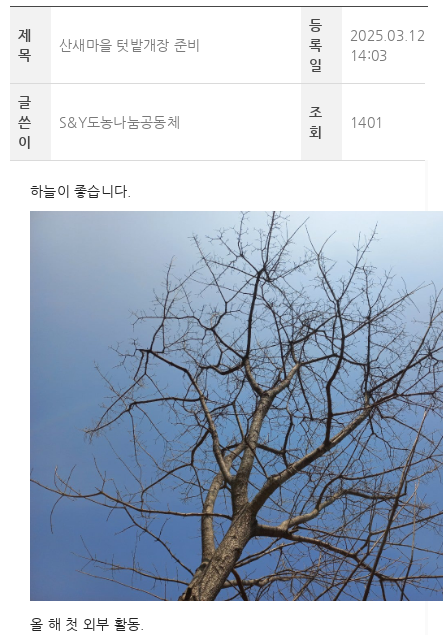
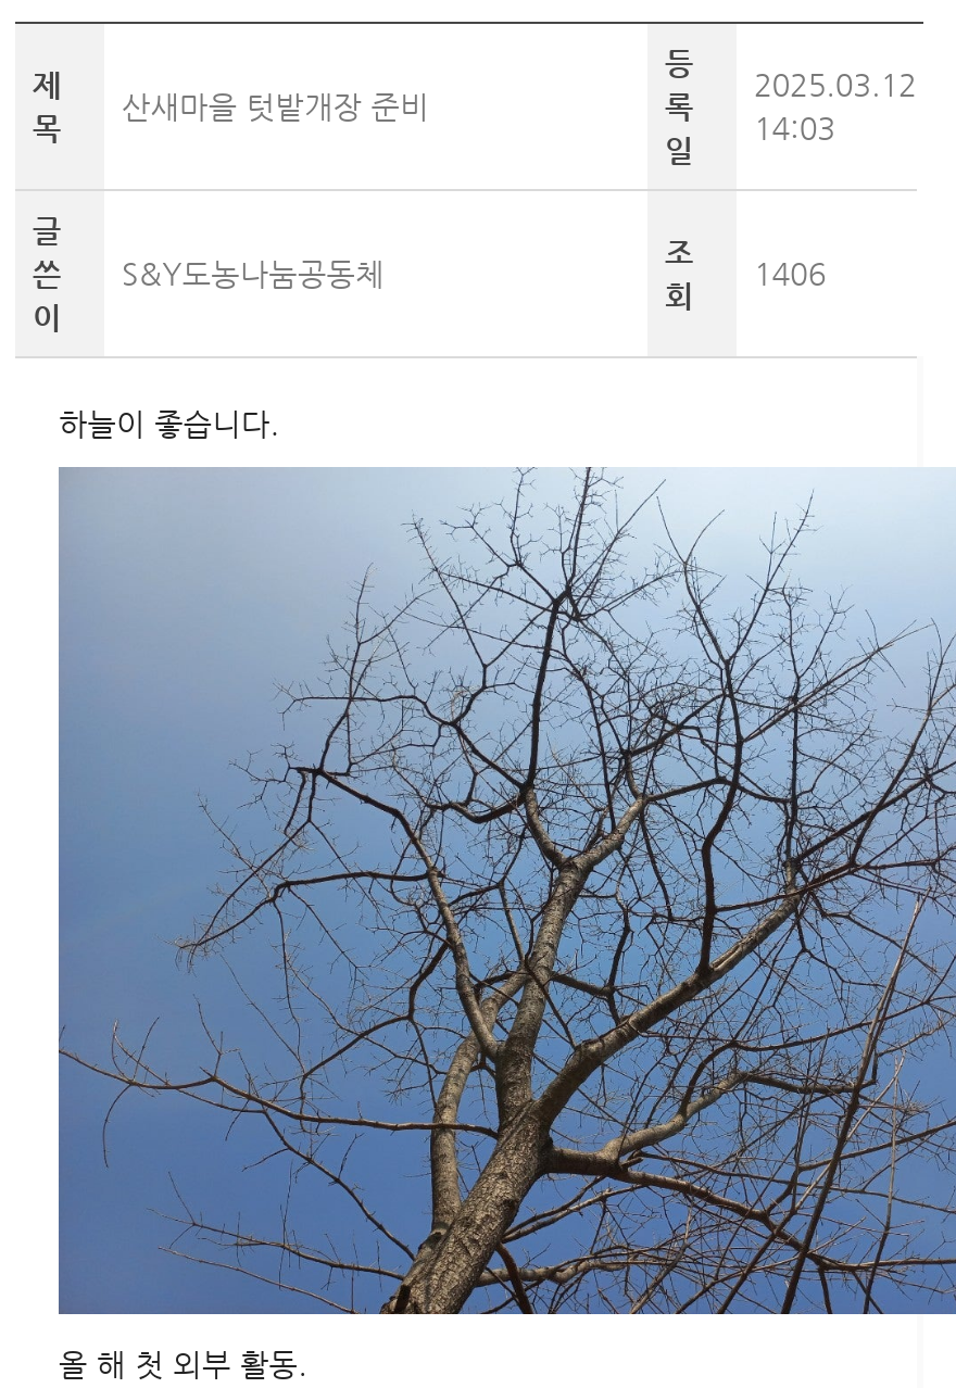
- 1401
+ 1406
